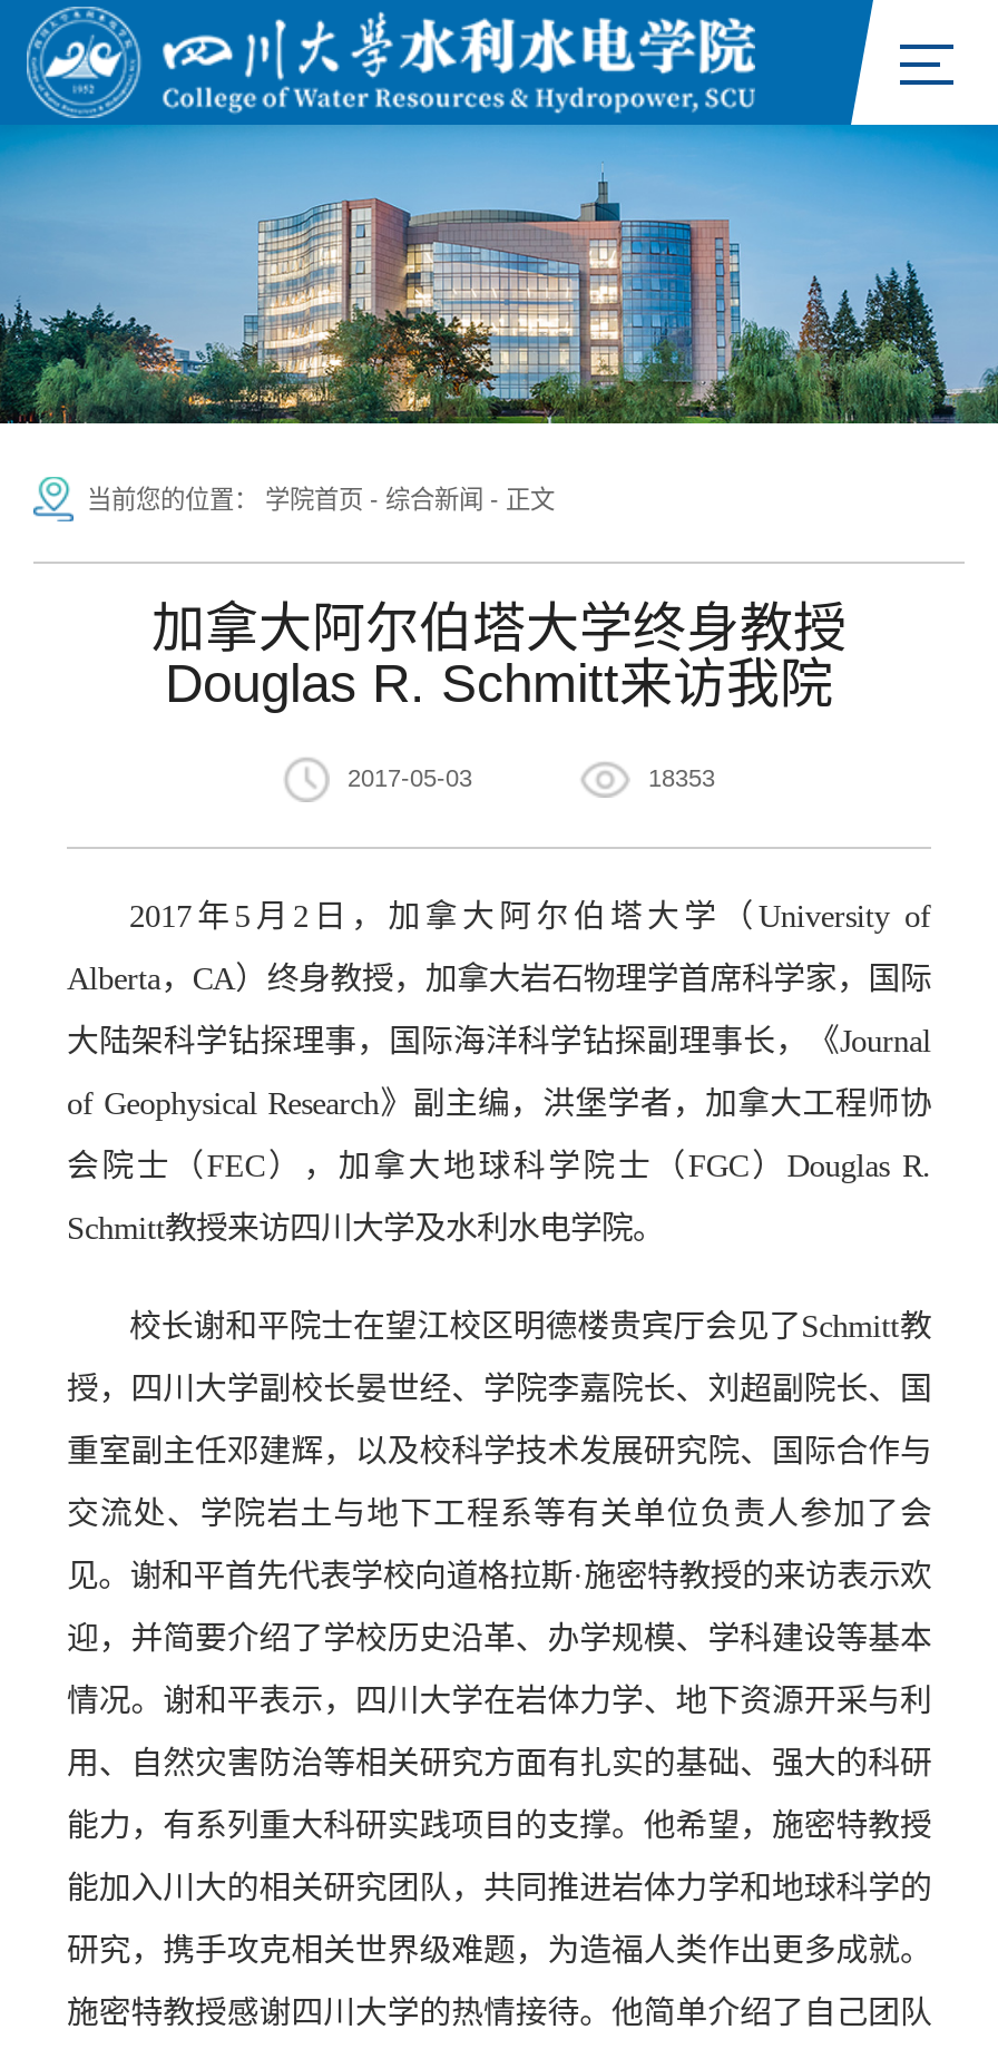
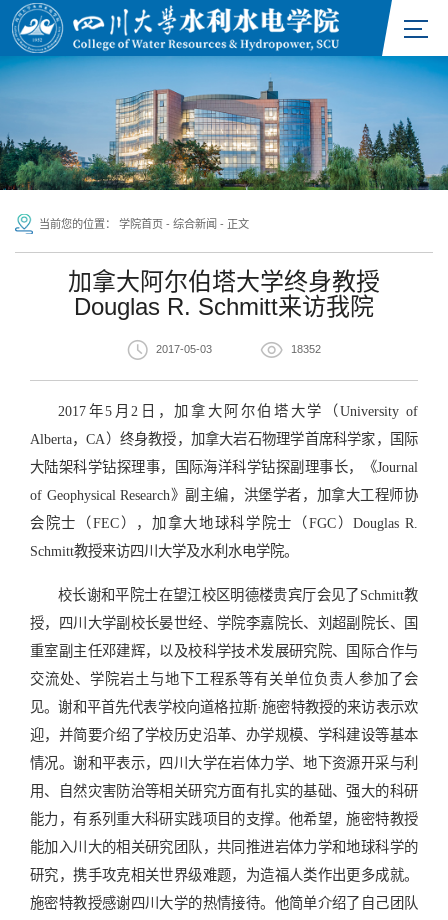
- 18353
+ 18352
